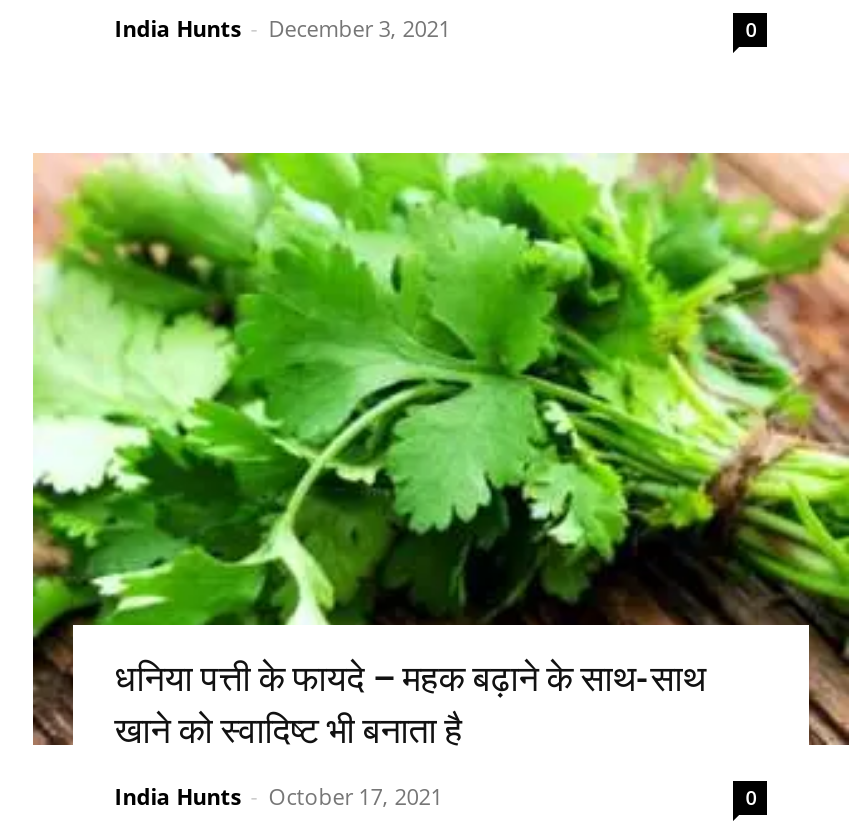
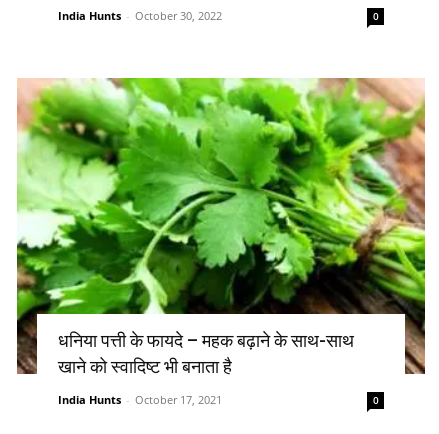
- India Hunts - December 3, 2021
+ India Hunts - October 30, 2022
